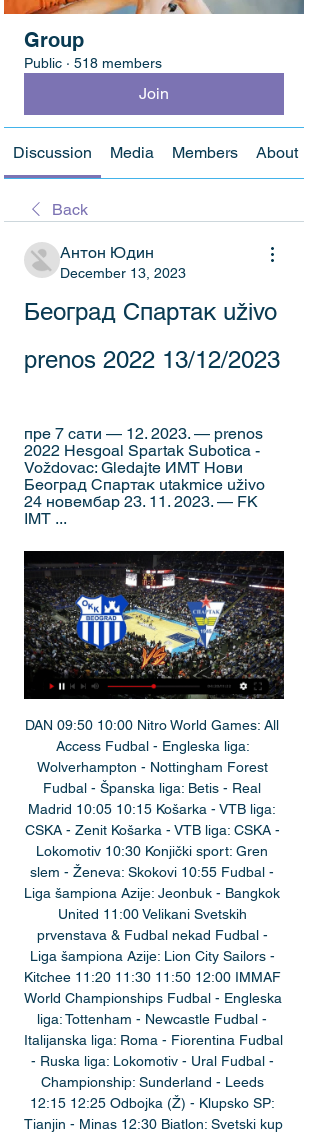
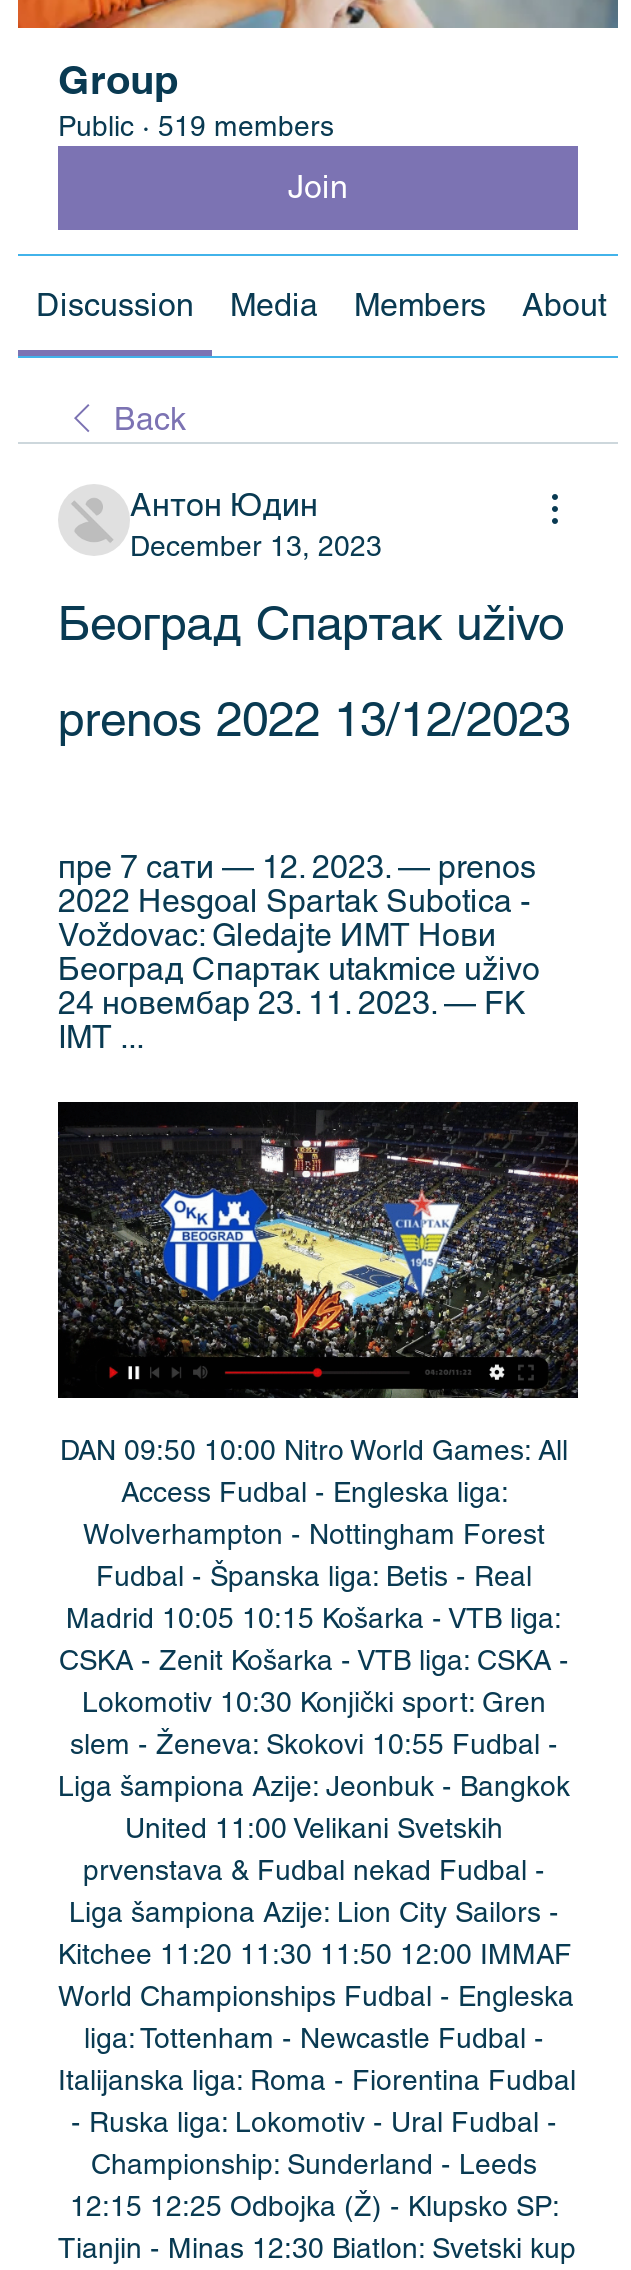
- Public · 518 members
+ Public · 519 members
